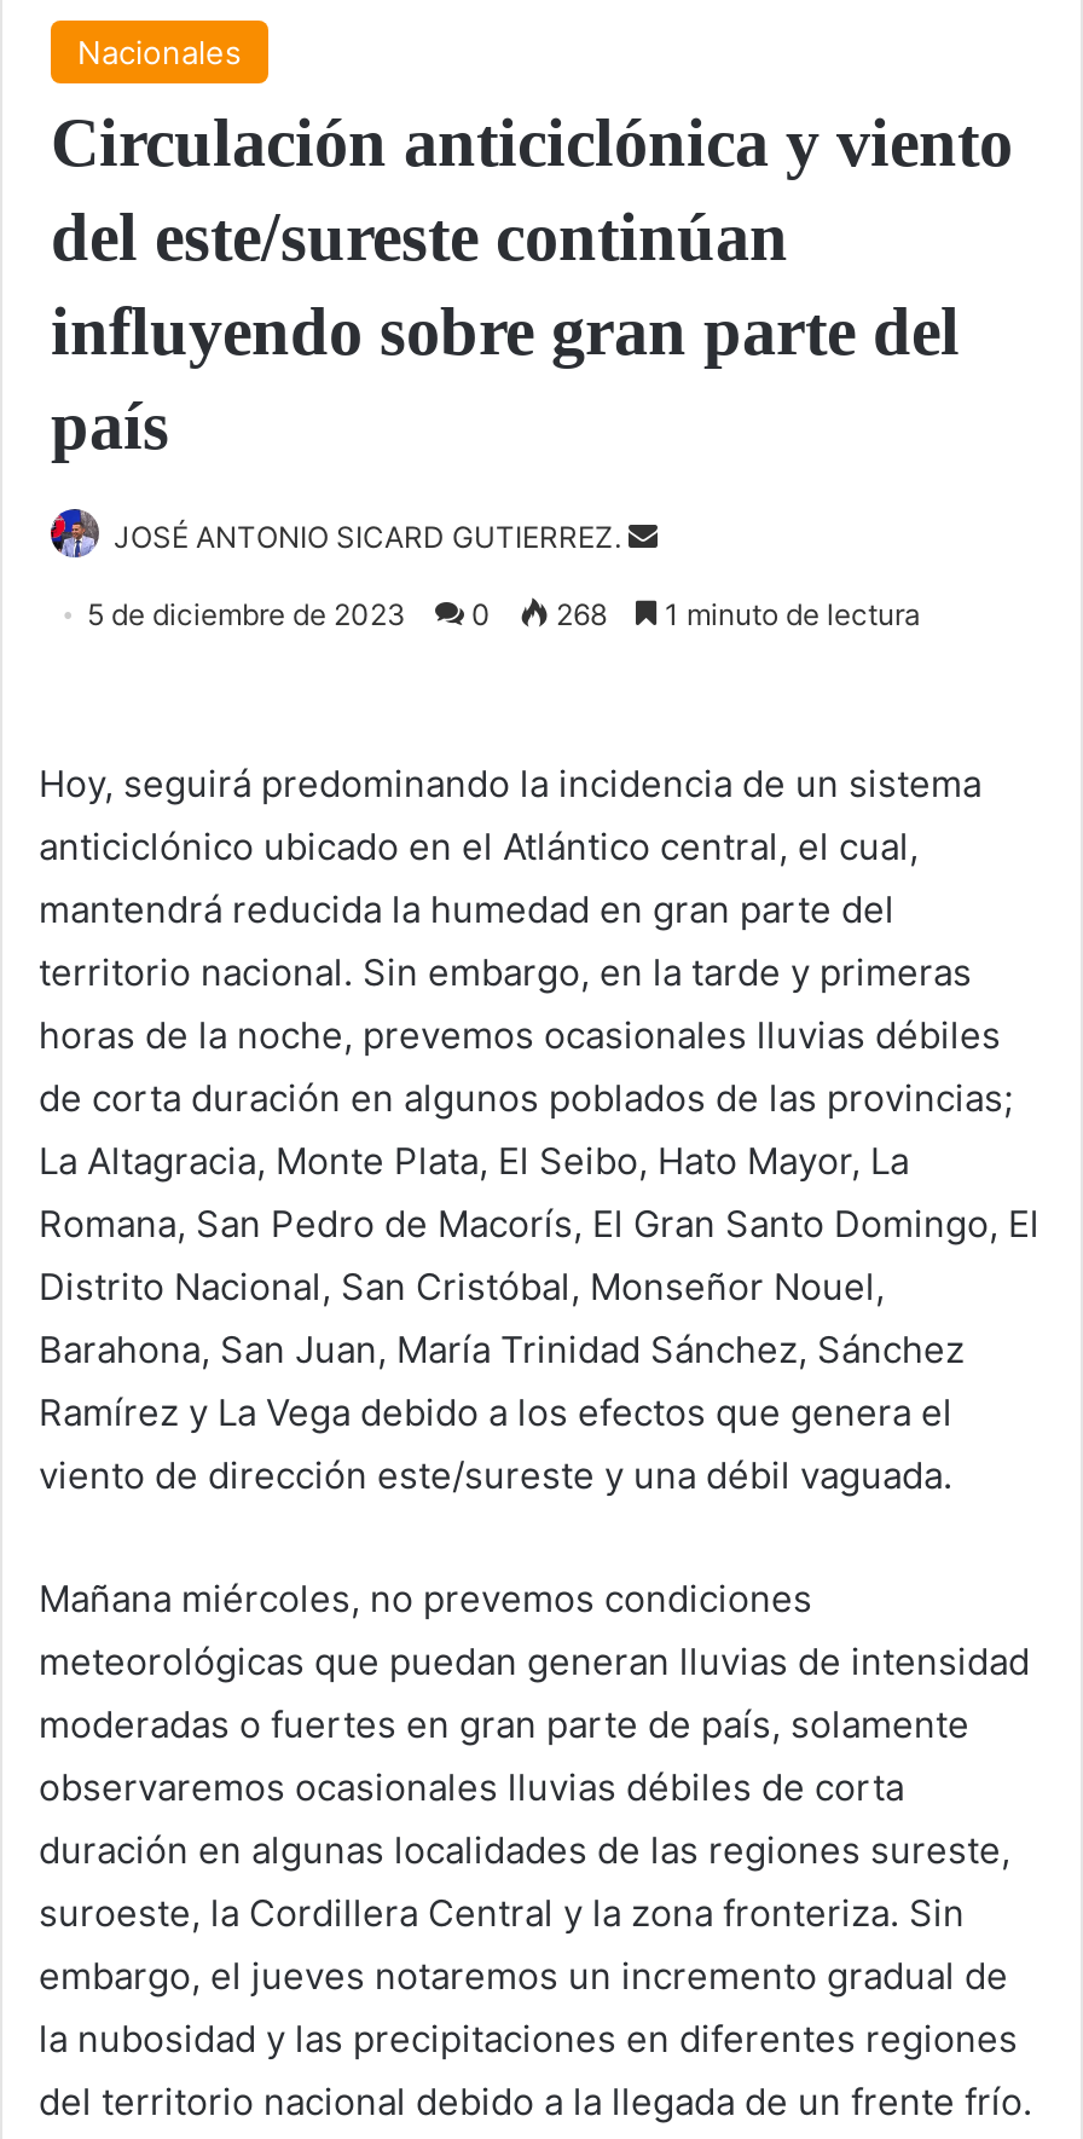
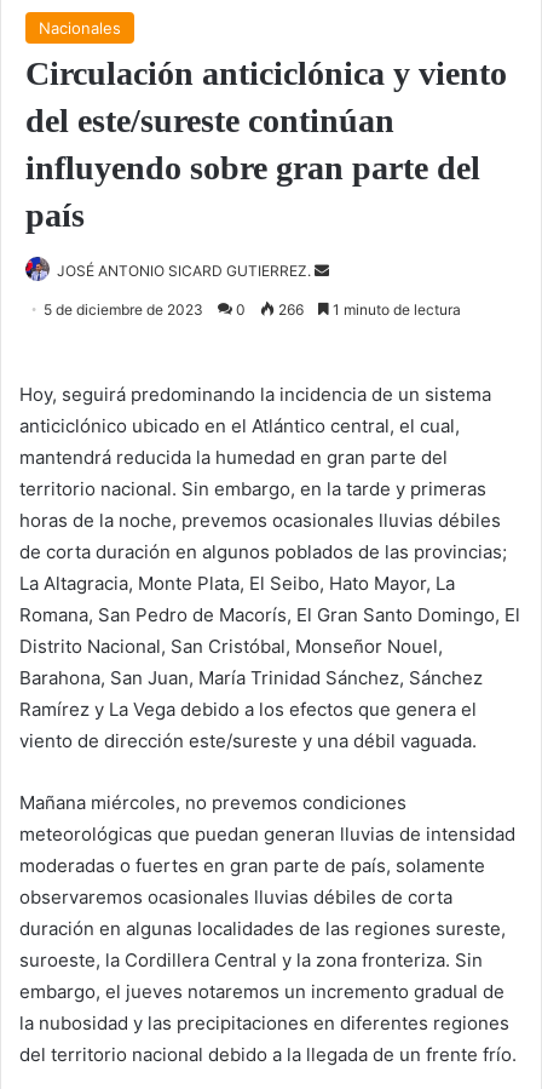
- 5 de diciembre de 2023 0 268 1 minuto de lectura
+ 5 de diciembre de 2023 0 266 1 minuto de lectura
